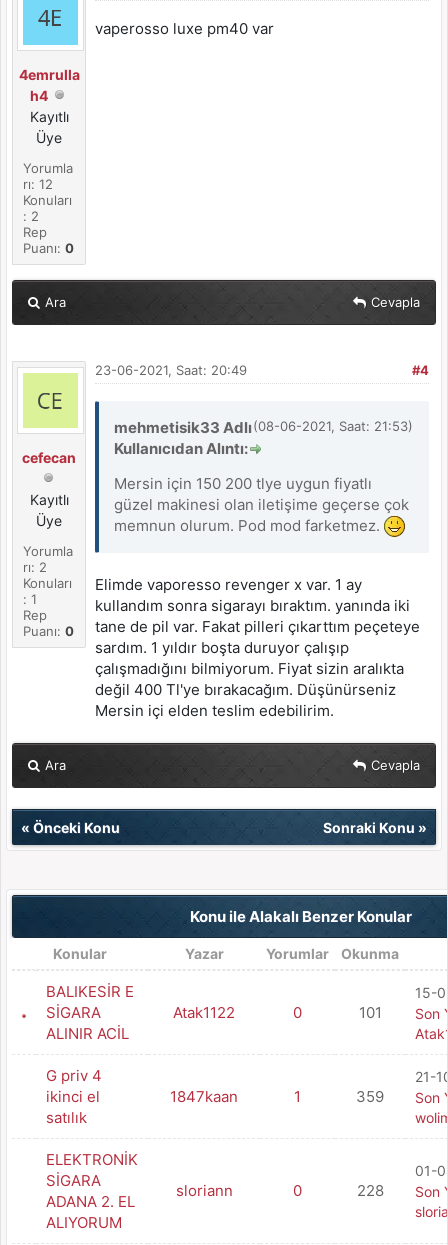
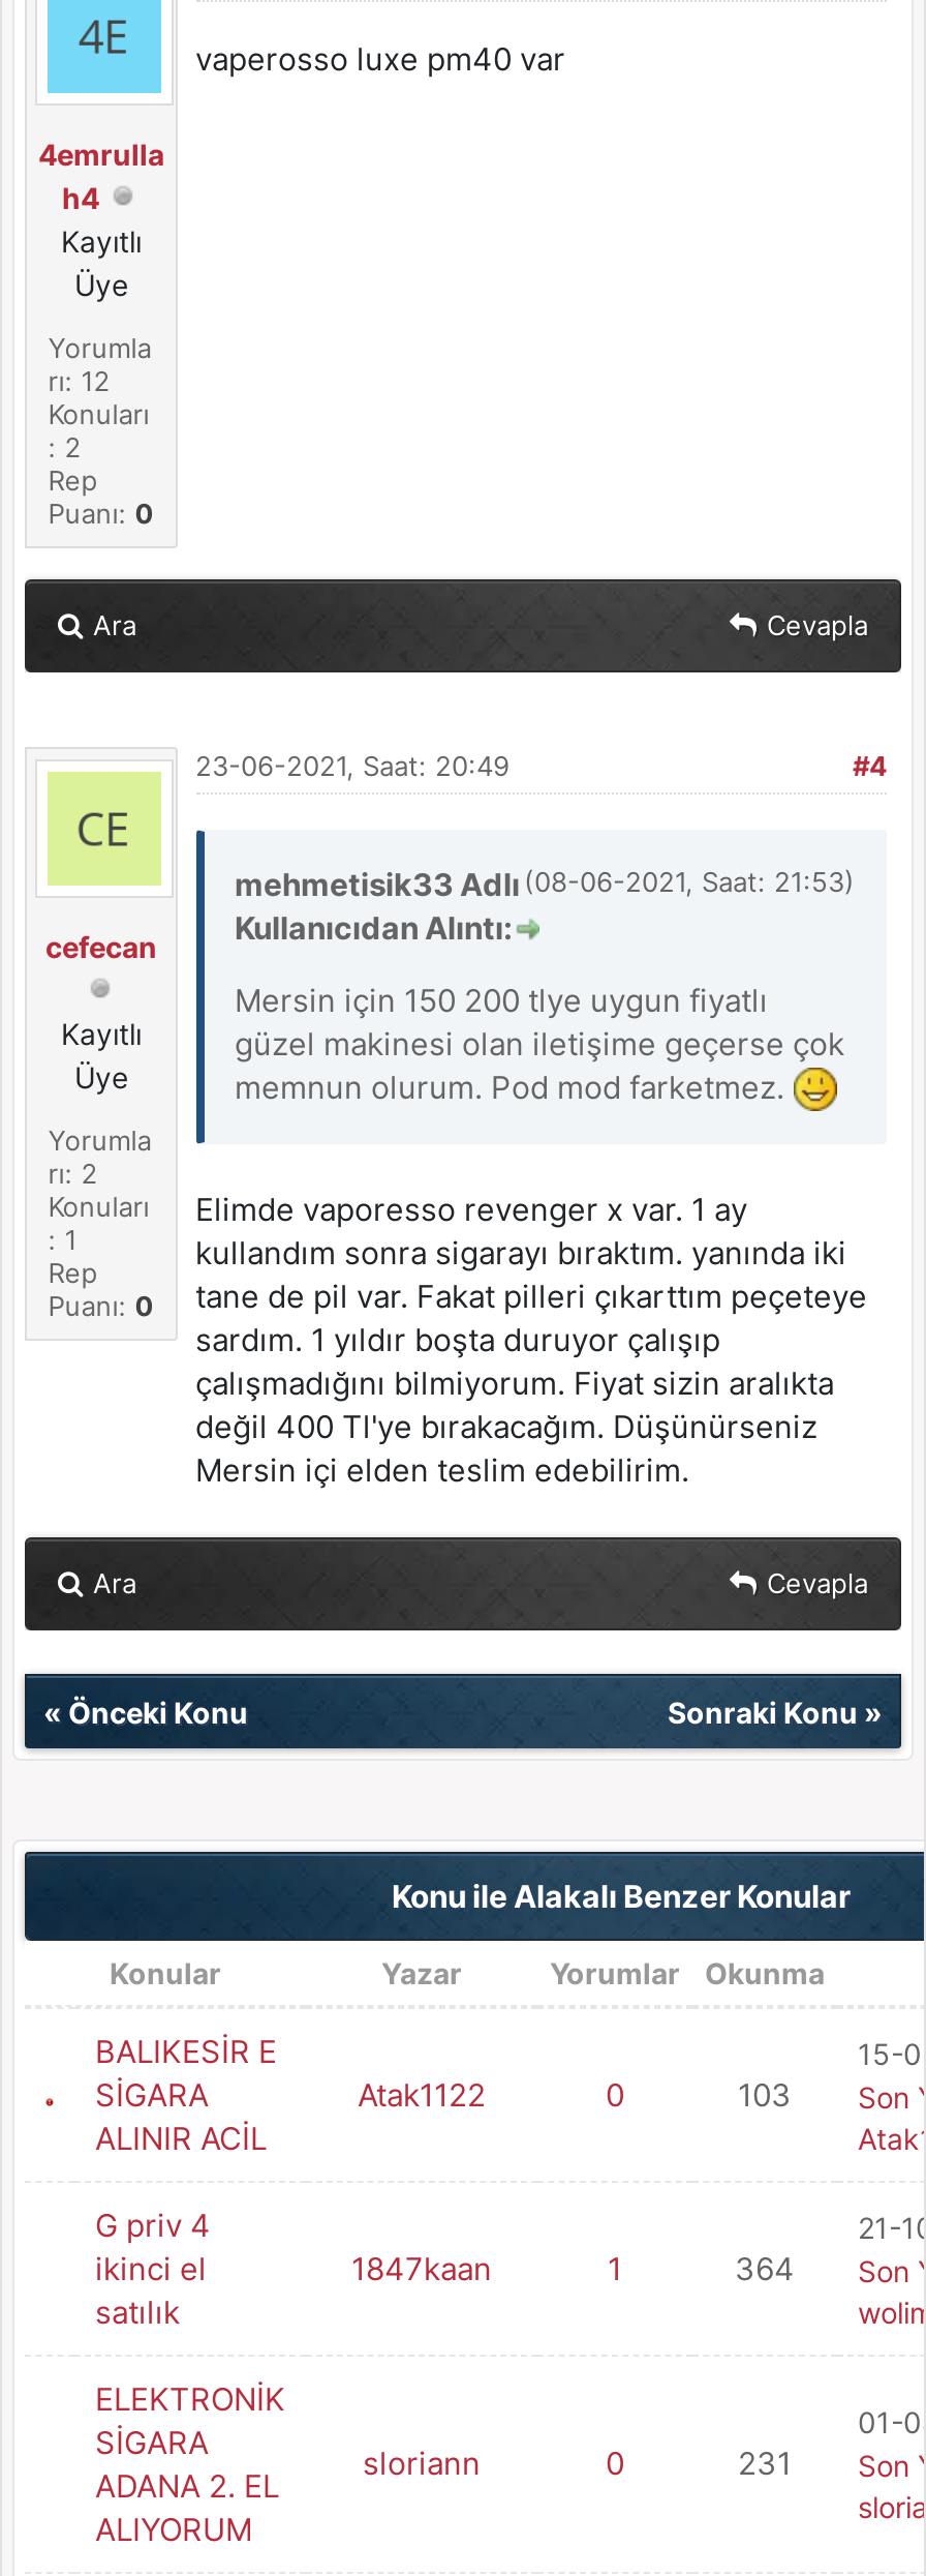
- 101
+ 103

- 359
+ 364

- 228
+ 231
